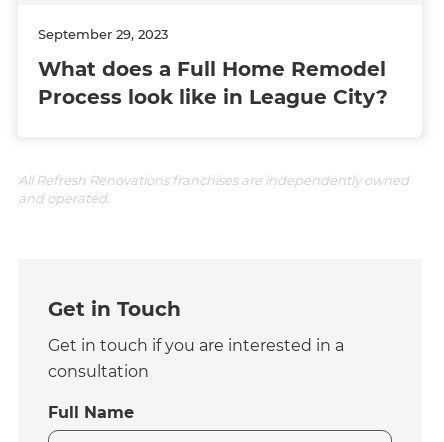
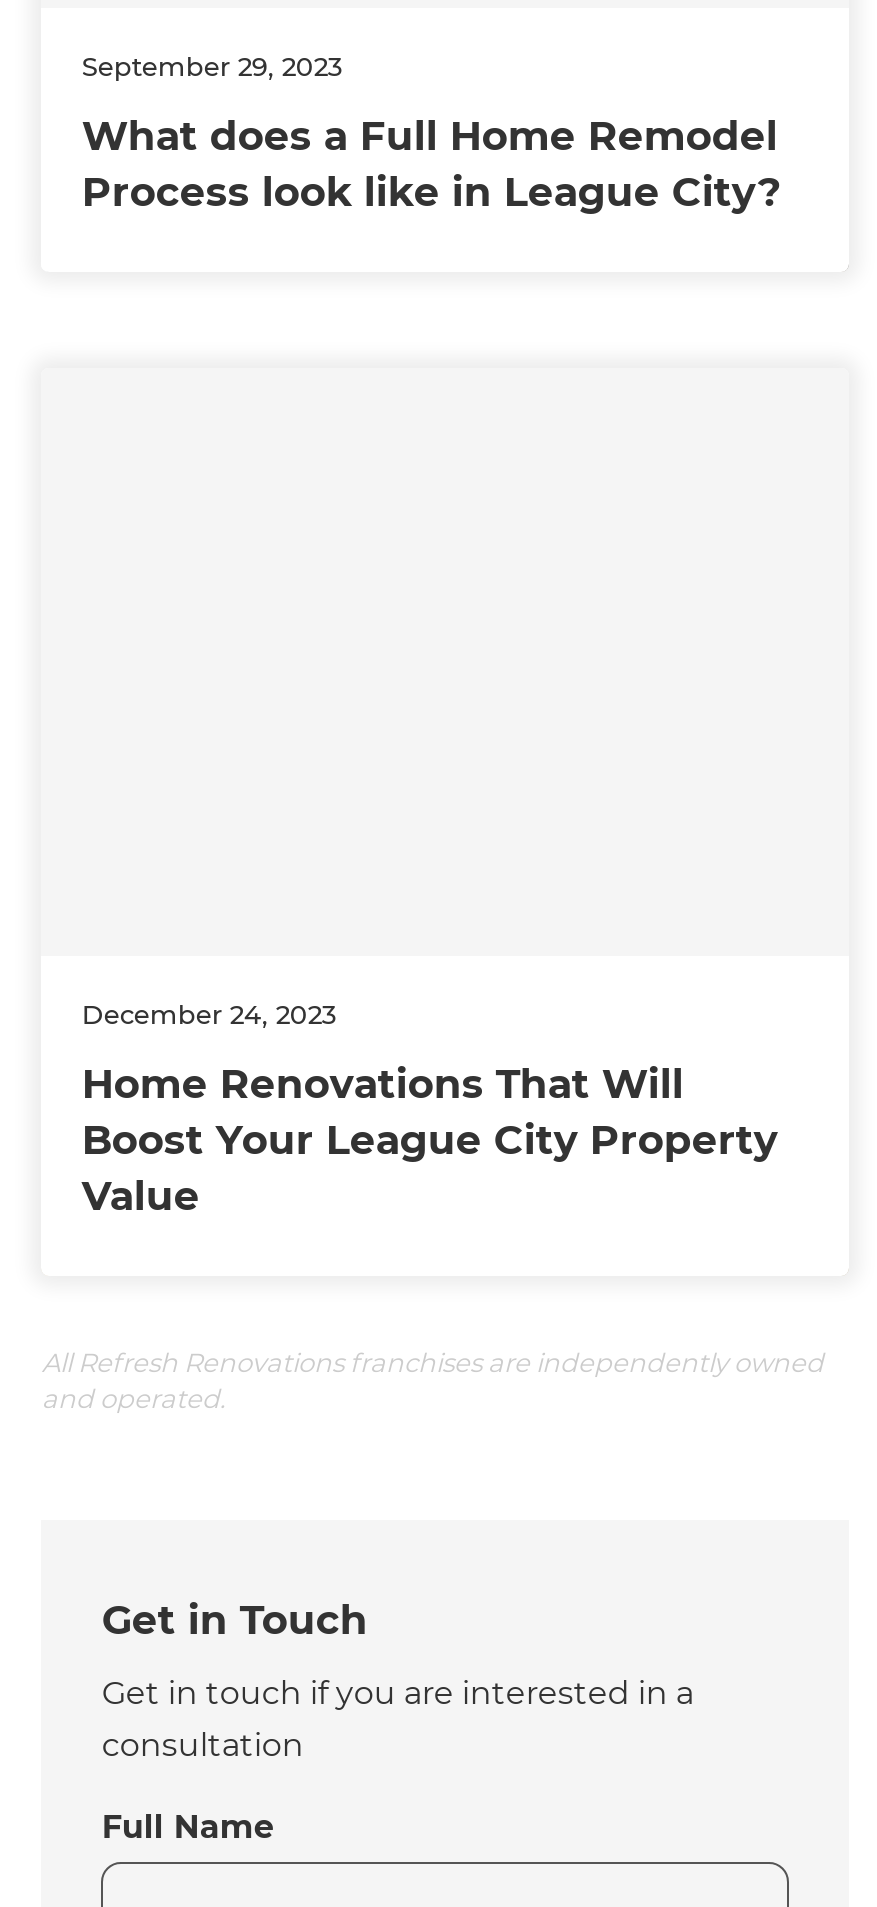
+ December 24, 2023
+ Home Renovations That Will
+ Boost Your League City Property
+ Value
